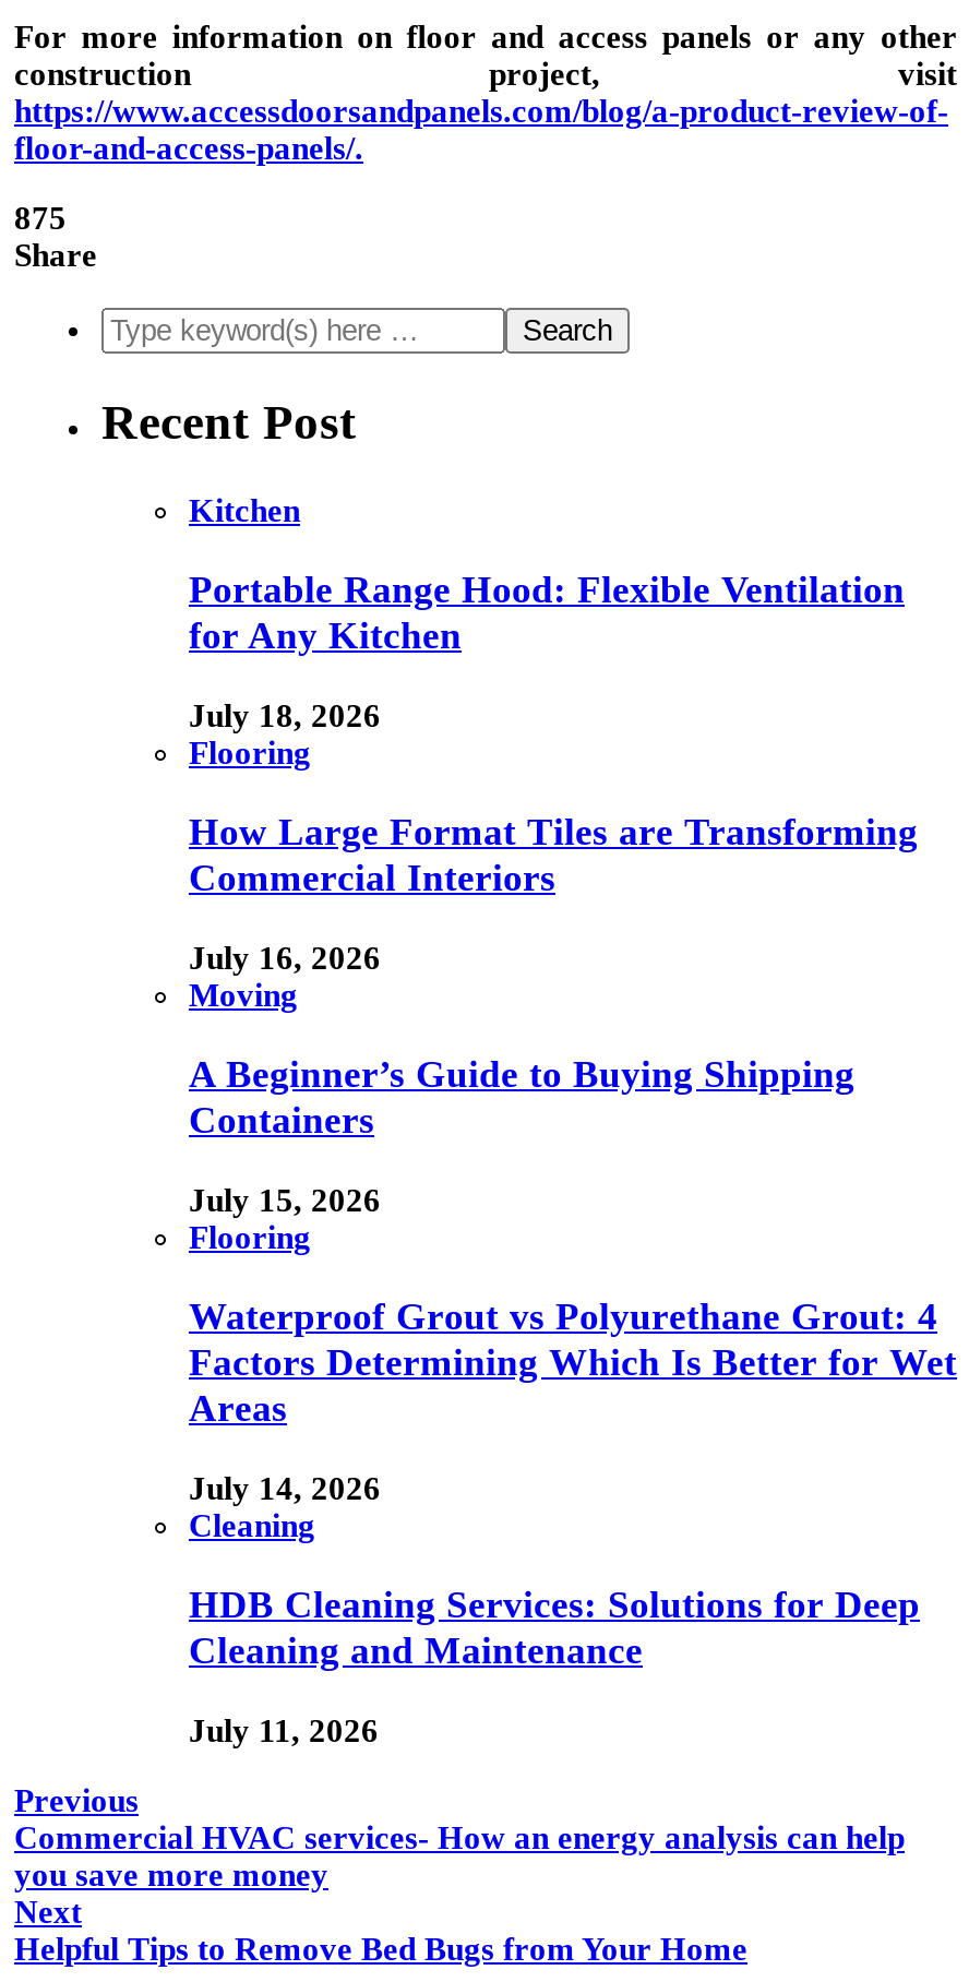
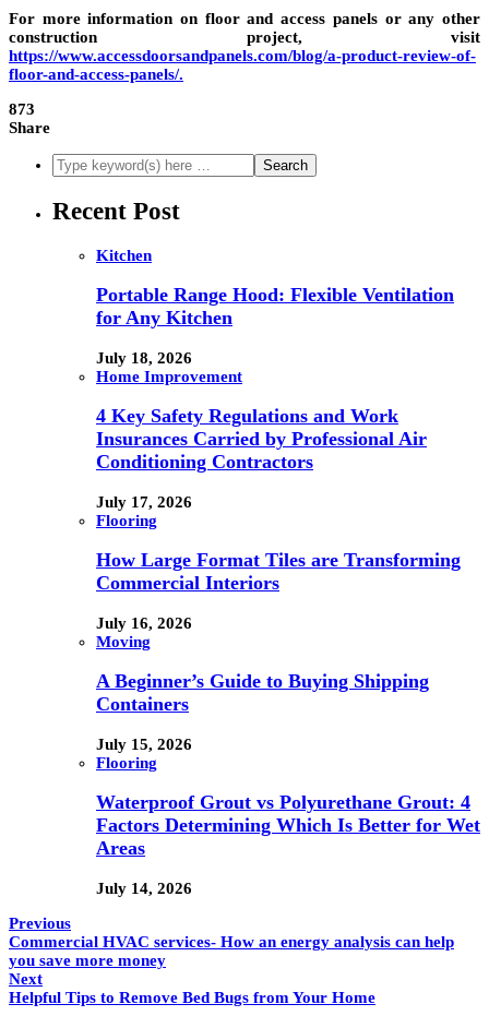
- 875
+ 873

+ Home Improvement
+ 4 Key Safety Regulations and Work
+ Insurances Carried by Professional Air
+ Conditioning Contractors
+ July 17, 2026

moved down: Flooring | How Large Format Tiles are Transforming | Commercial Interiors | ... | Areas | July 14, 2026

- Cleaning
- HDB Cleaning Services: Solutions for Deep
- Cleaning and Maintenance
- July 11, 2026
